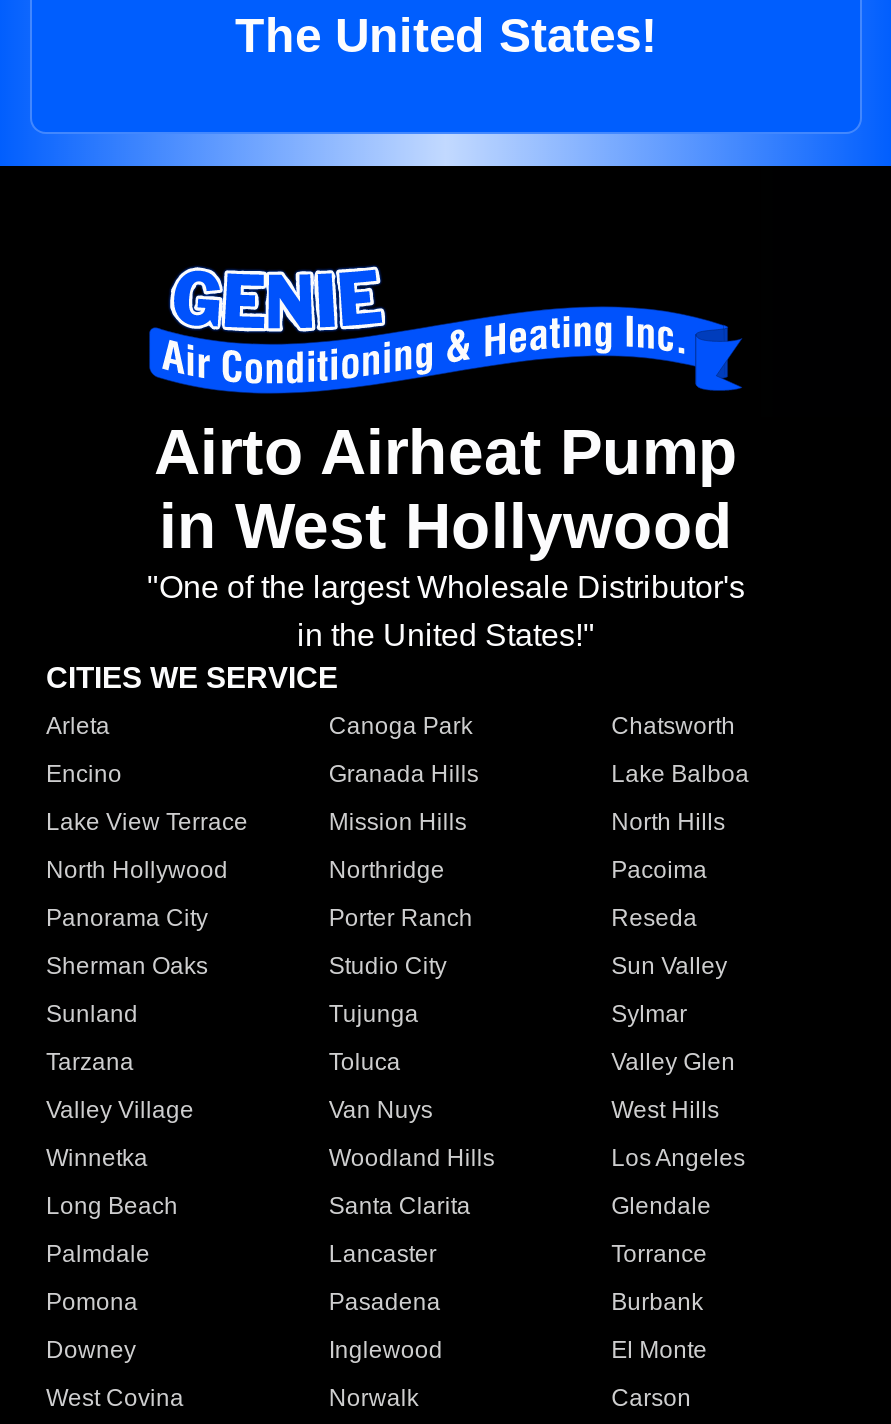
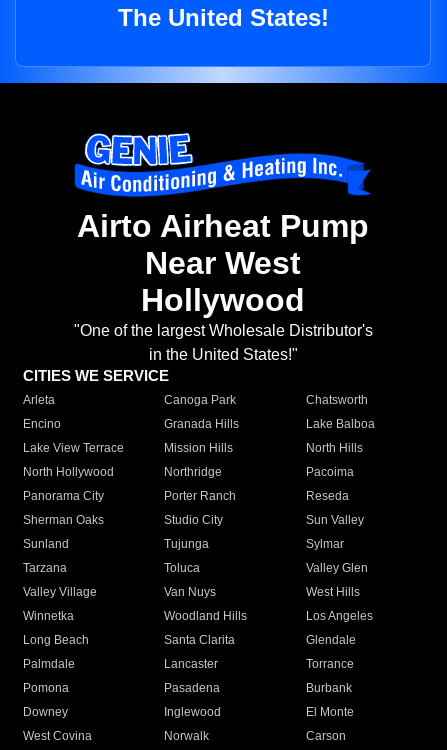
- in West Hollywood
+ Near West
+ Hollywood
